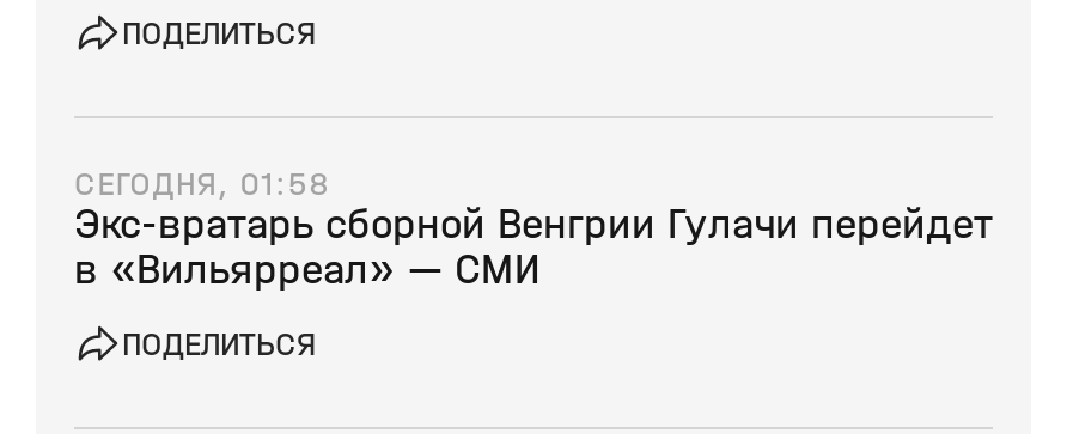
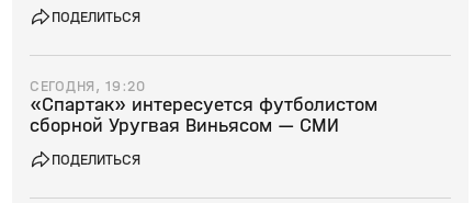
- СЕГОДНЯ, 01:58
- Экс‑вратарь сборной Венгрии Гулачи перейдет
- в «Вильярреал» — СМИ
+ СЕГОДНЯ, 19:20
+ «Спартак» интересуется футболистом
+ сборной Уругвая Виньясом — СМИ
